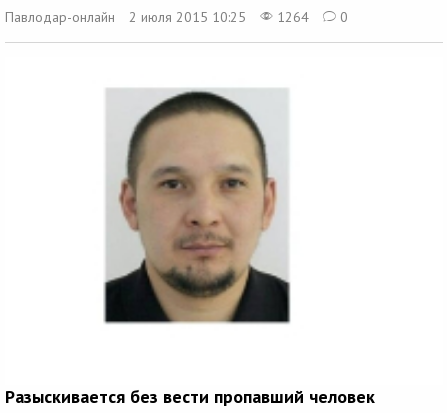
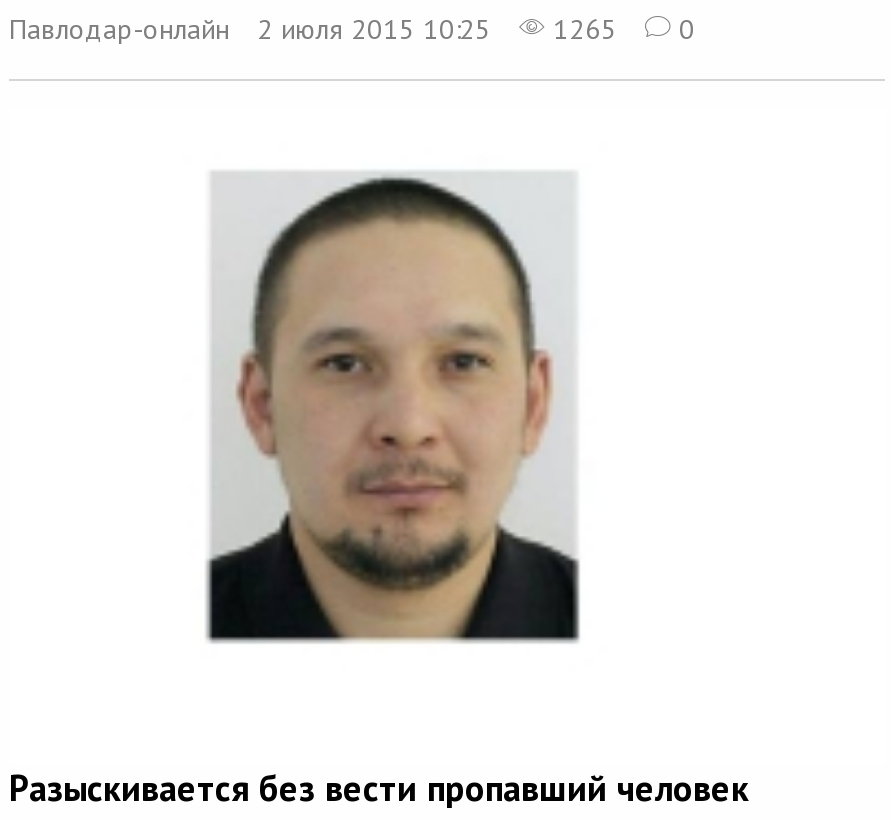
- Павлодар-онлайн 2 июля 2015 10:25 1264 0
+ Павлодар-онлайн 2 июля 2015 10:25 1265 0
